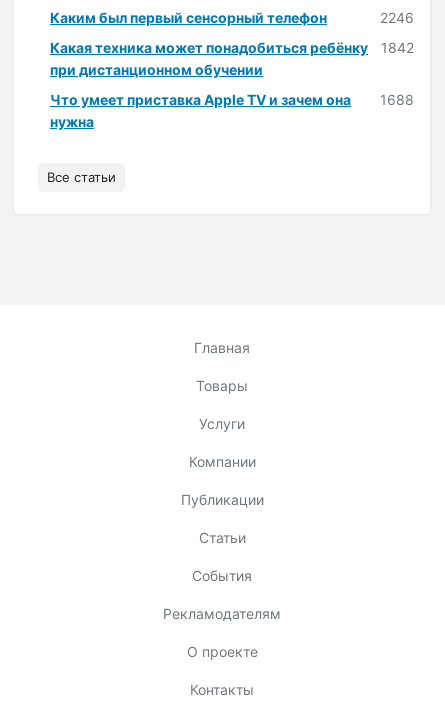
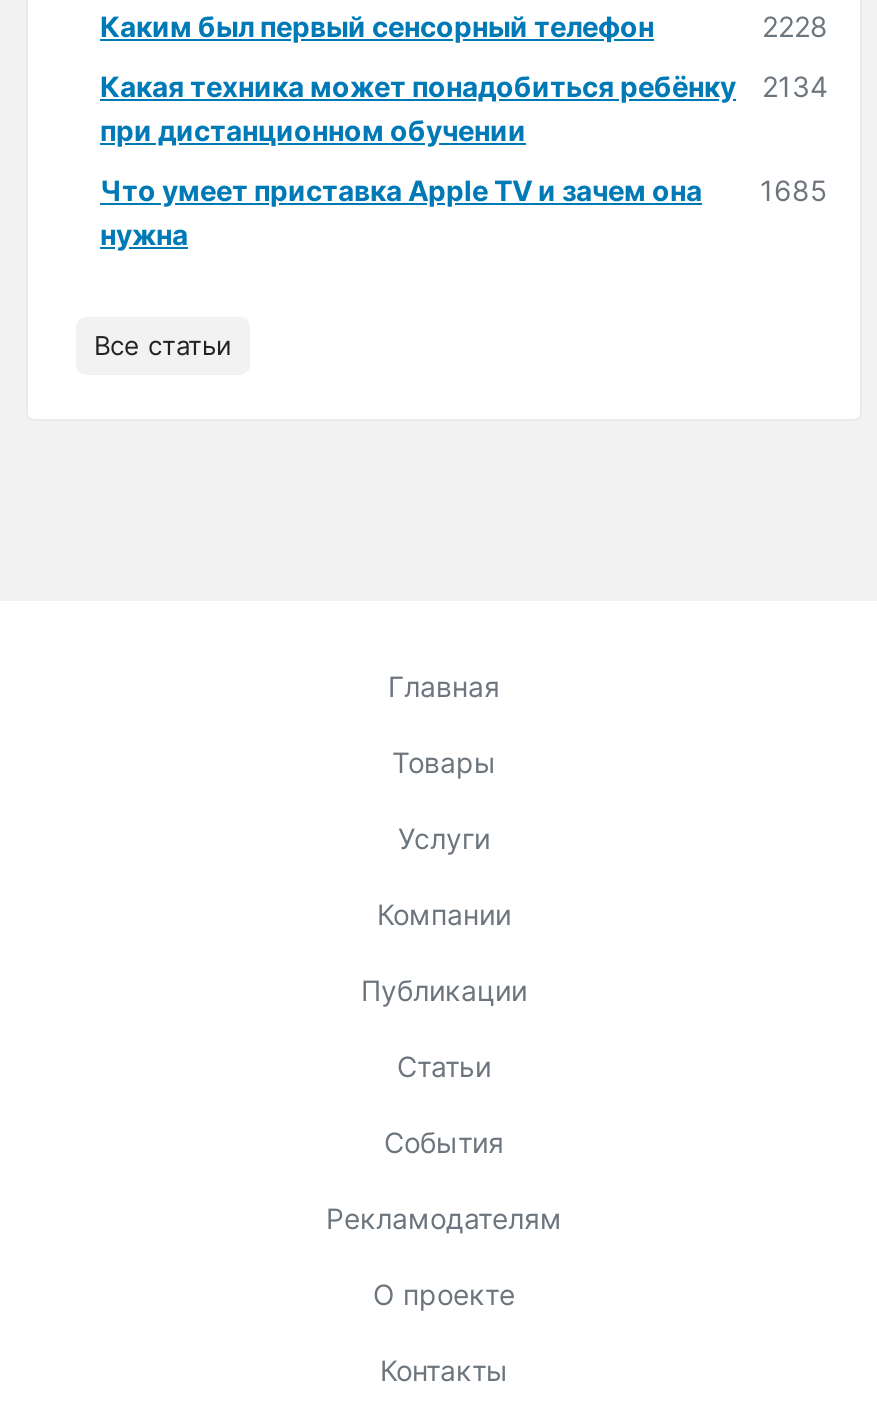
- 2246
+ 2228

- Какая техника может понадобиться ребёнку 1842
+ Какая техника может понадобиться ребёнку 2134

- Что умеет приставка Apple TV и зачем она 1688
+ Что умеет приставка Apple TV и зачем она 1685
